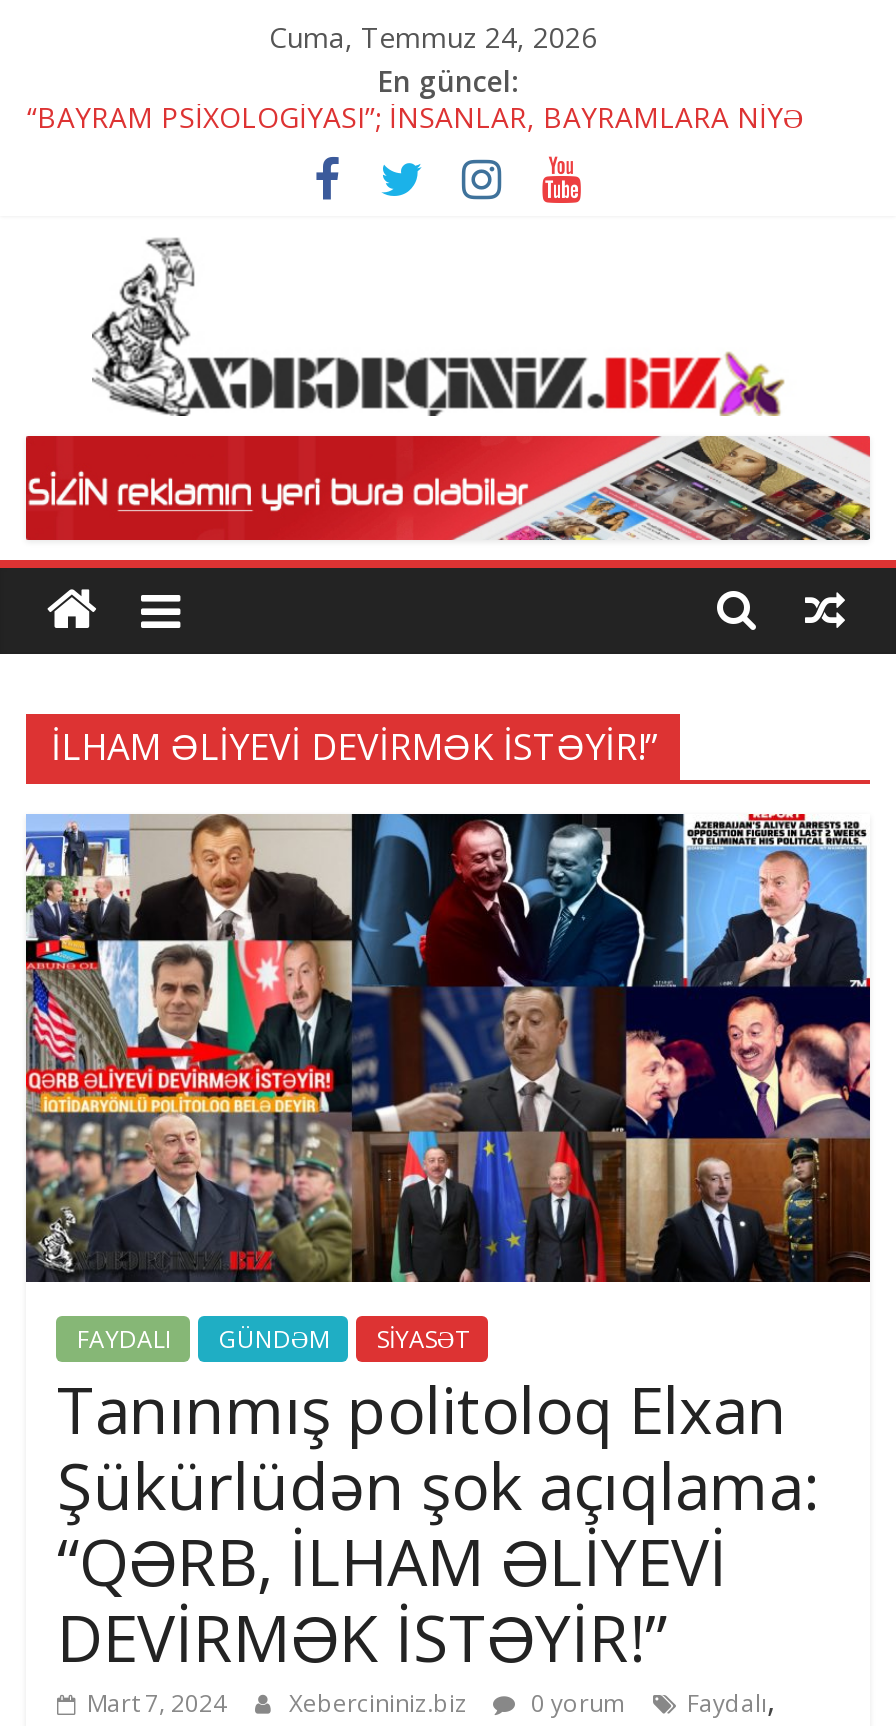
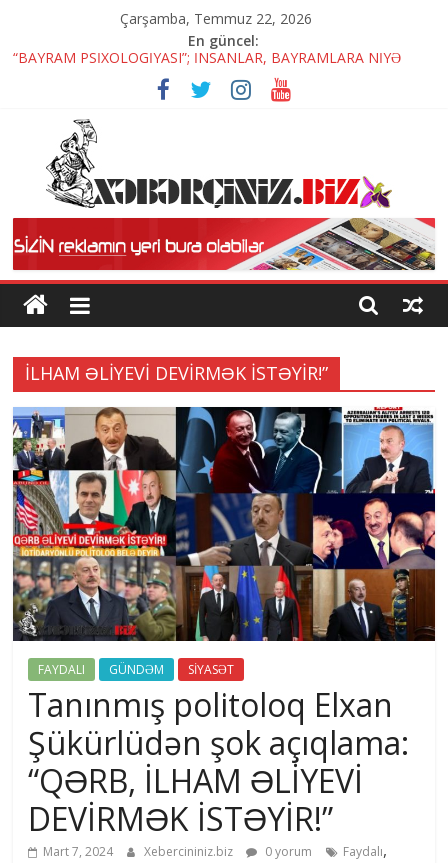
- Cuma, Temmuz 24, 2026
+ Çarşamba, Temmuz 22, 2026
